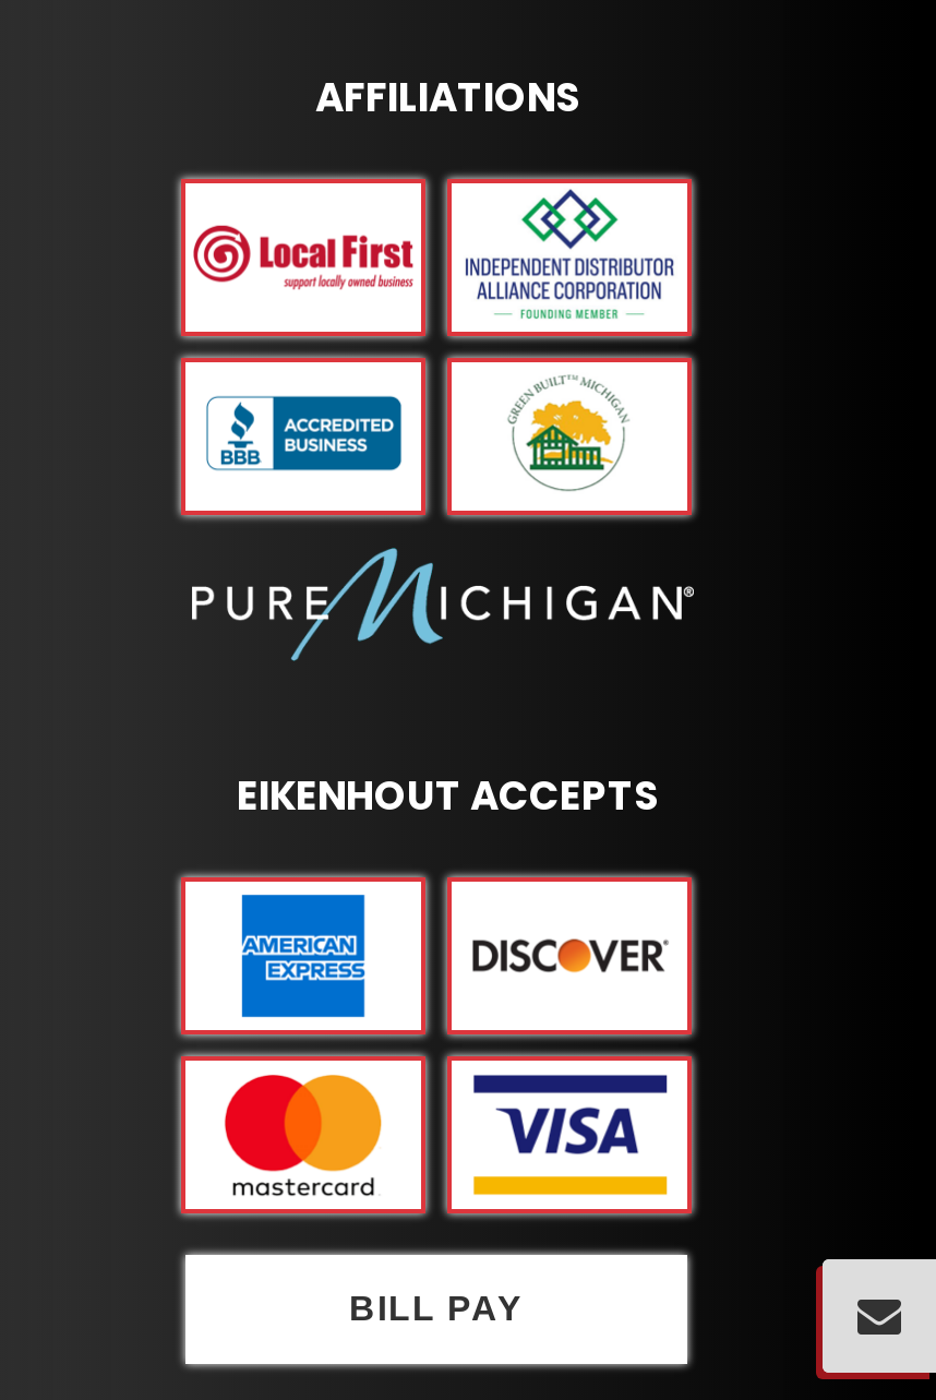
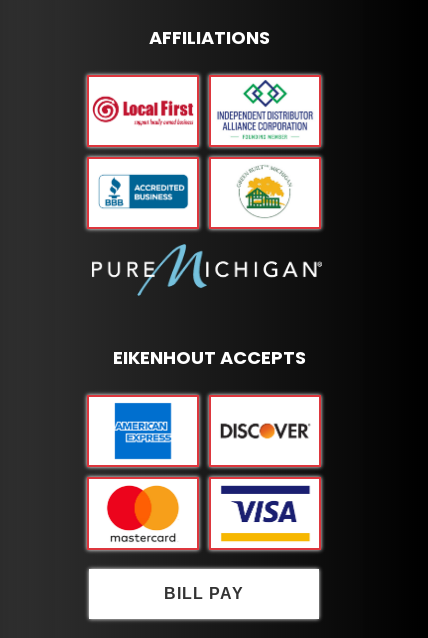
- [image]
